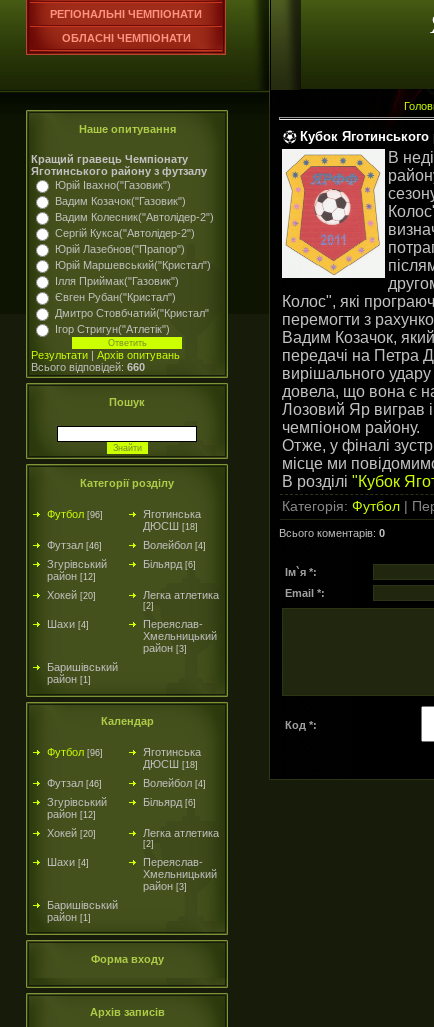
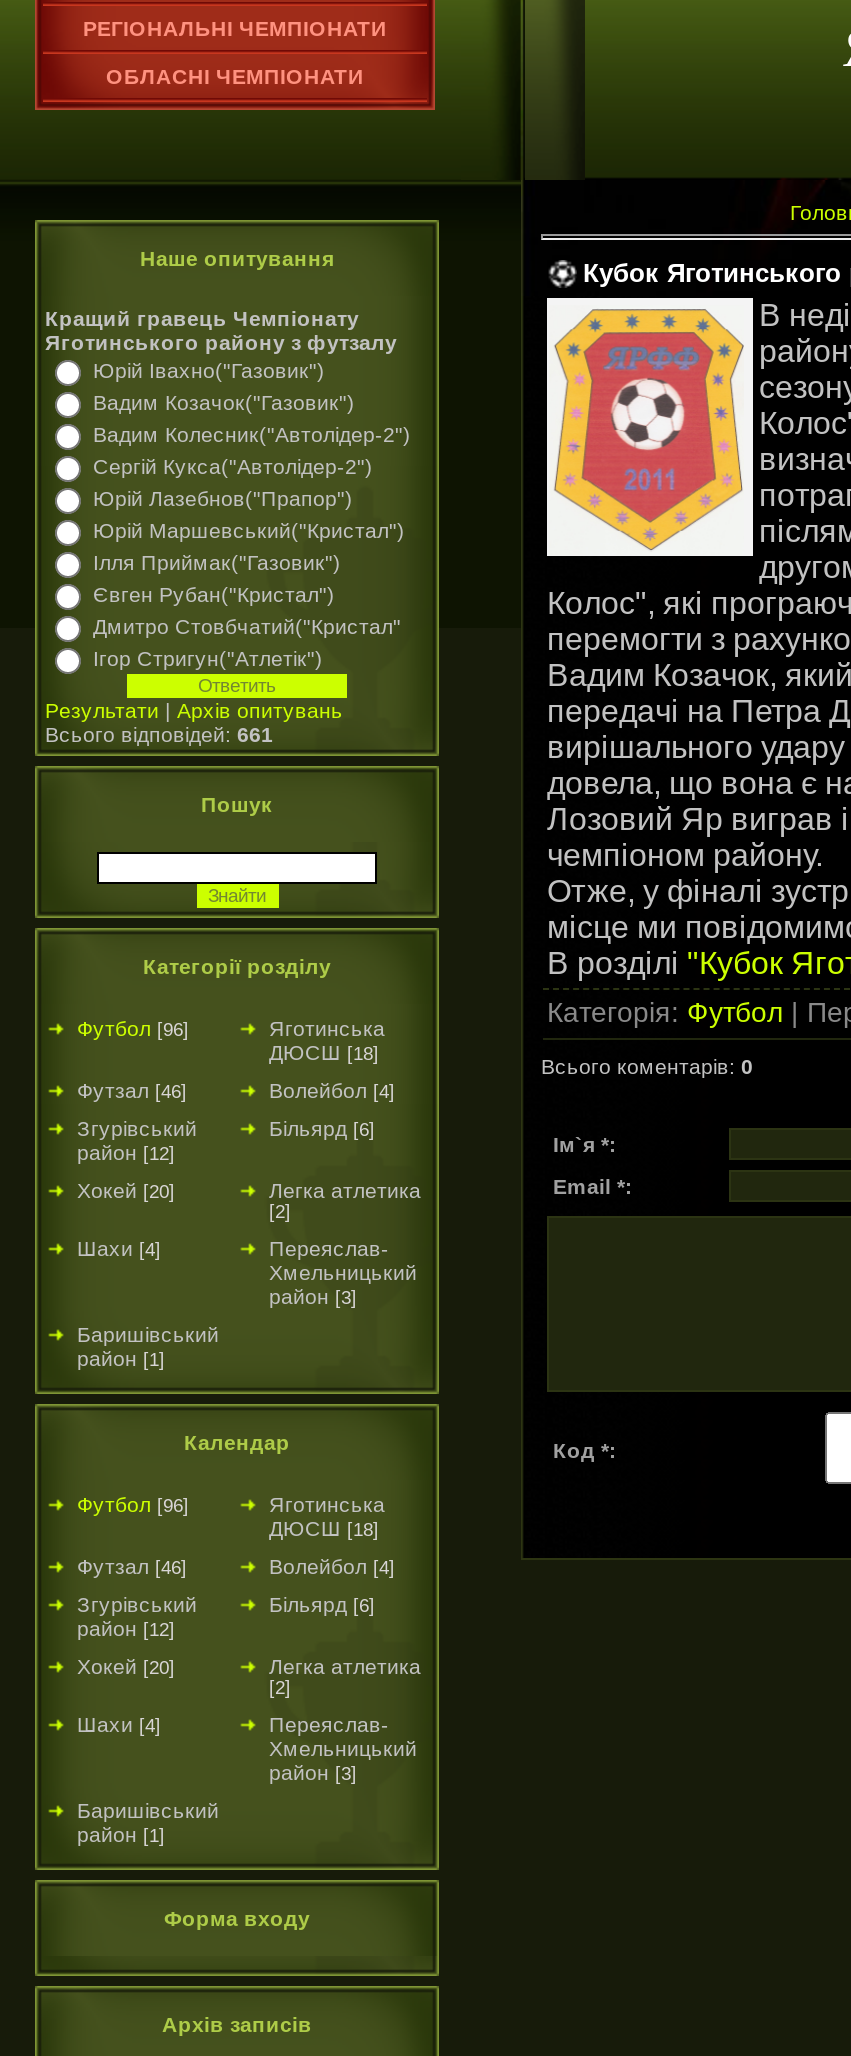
- Всього відповідей: 660
+ Всього відповідей: 661
